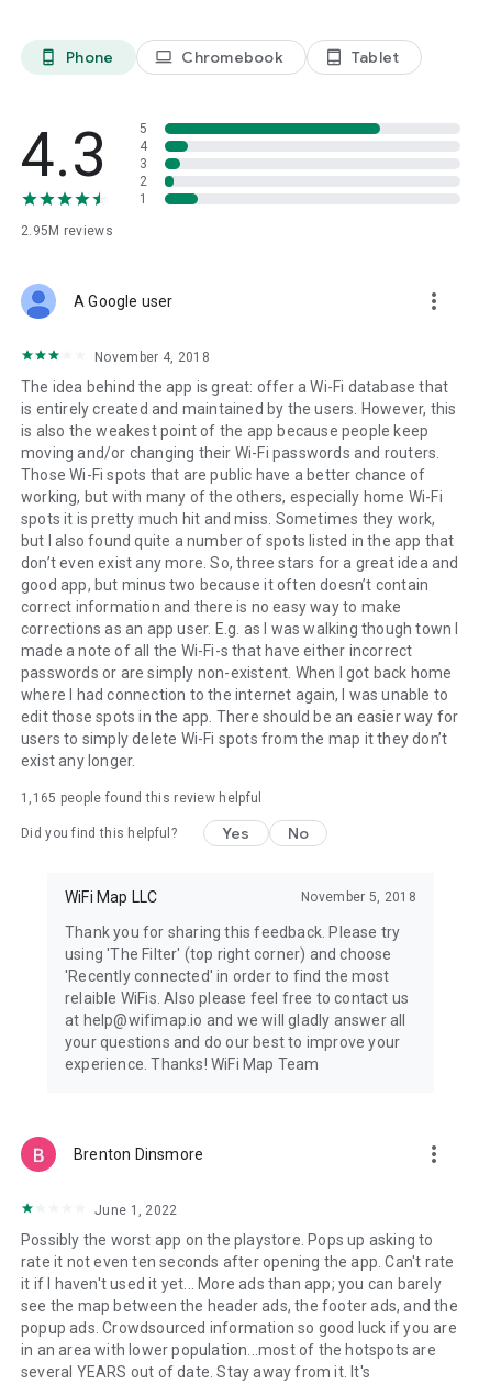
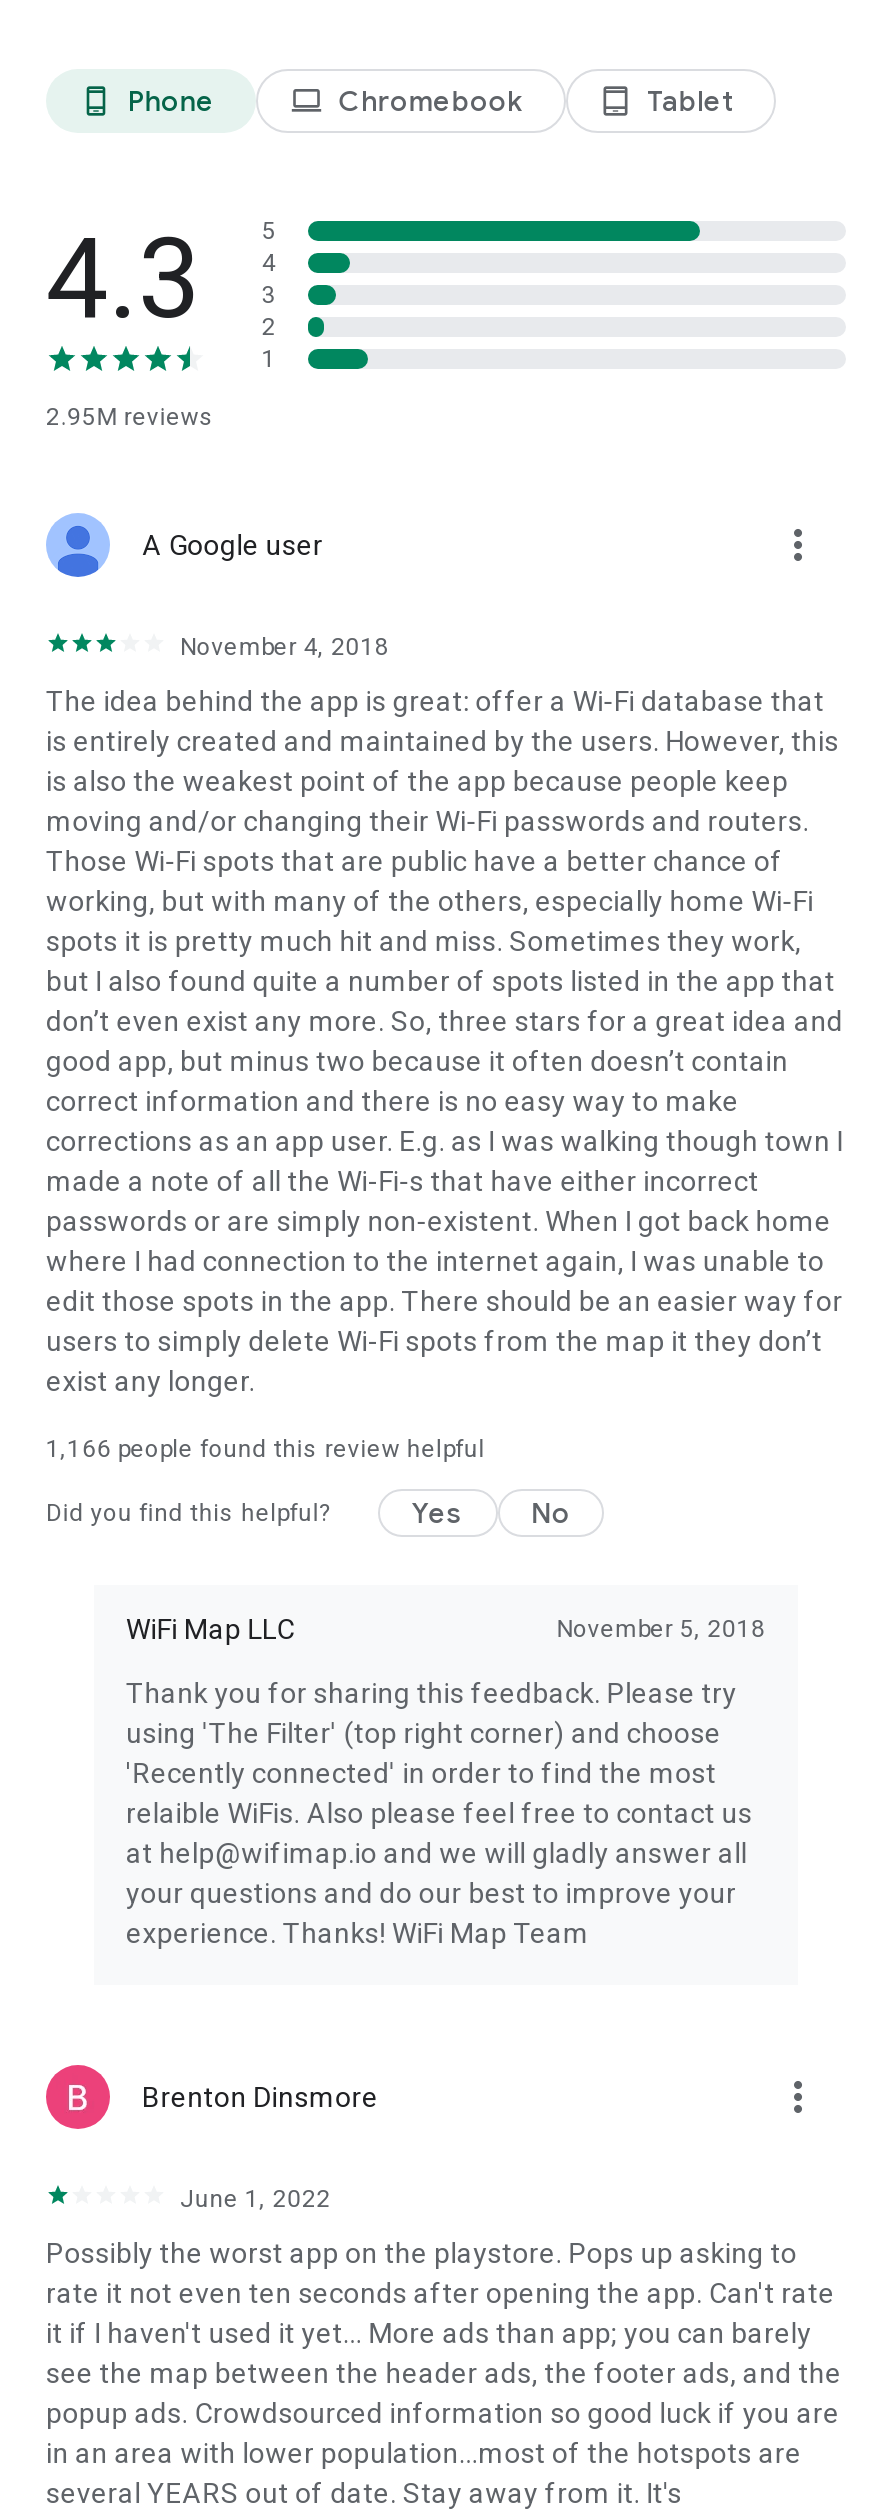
- 1,165 people found this review helpful
+ 1,166 people found this review helpful
